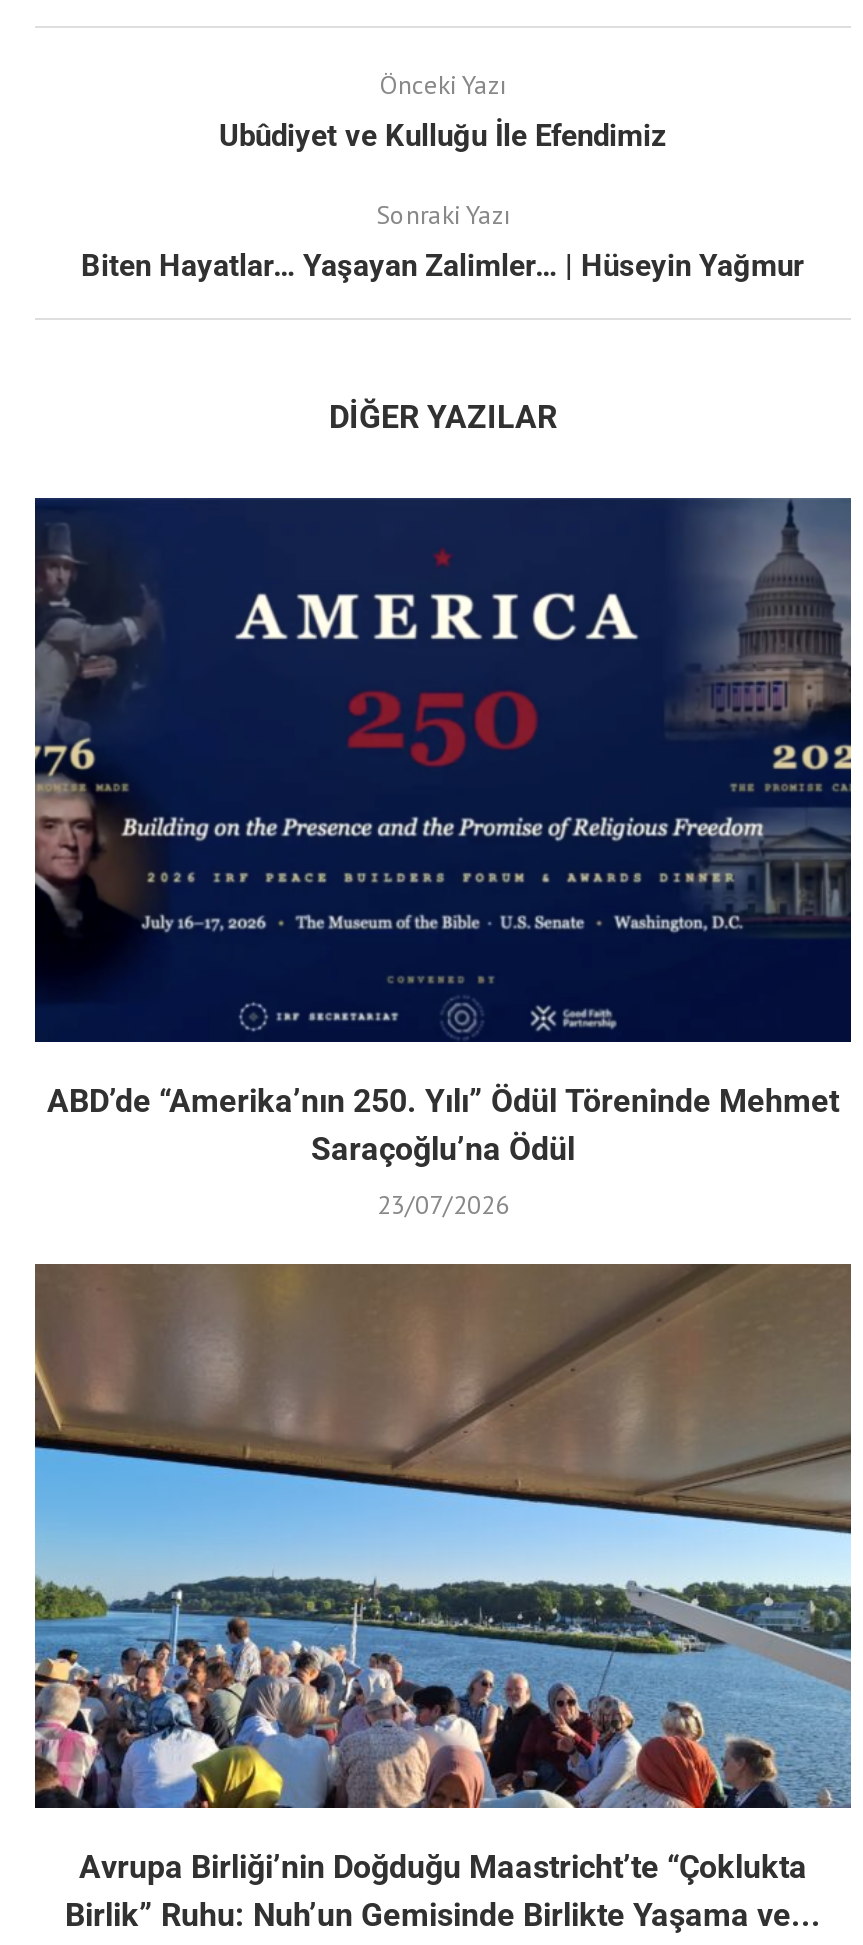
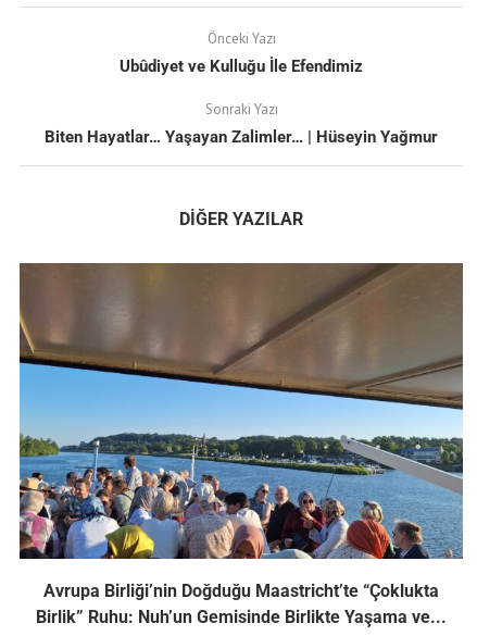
- [image]
- ABD’de “Amerika’nın 250. Yılı” Ödül Töreninde Mehmet
- Saraçoğlu’na Ödül
- 23/07/2026
